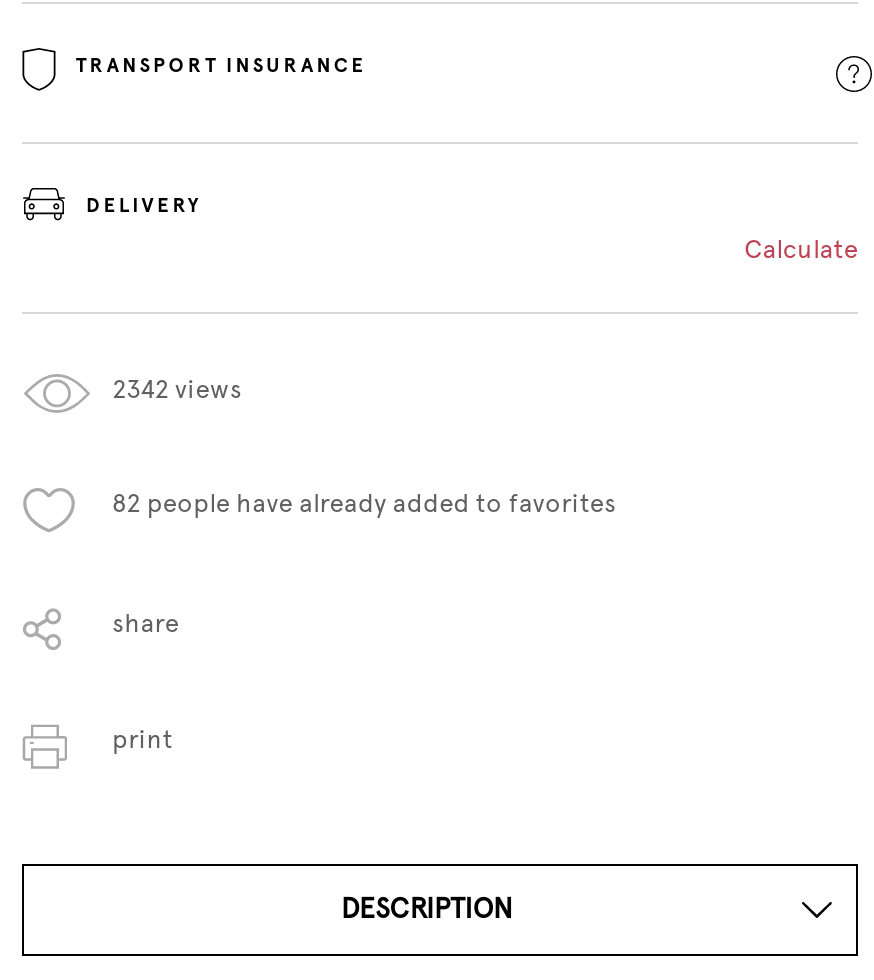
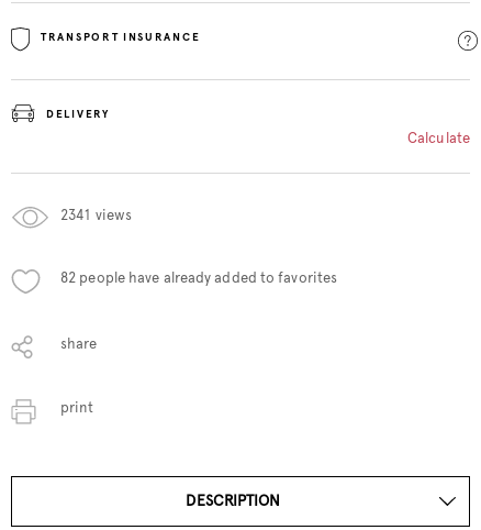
- 2342 views
+ 2341 views
